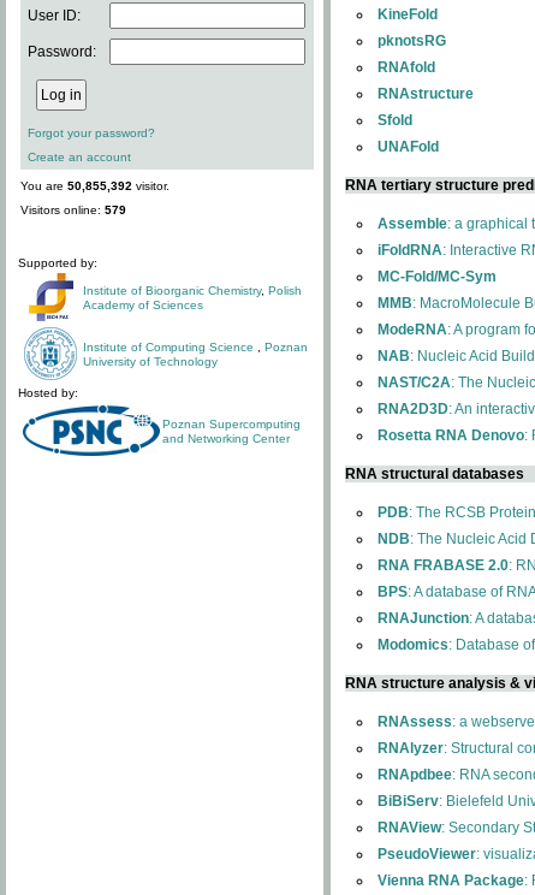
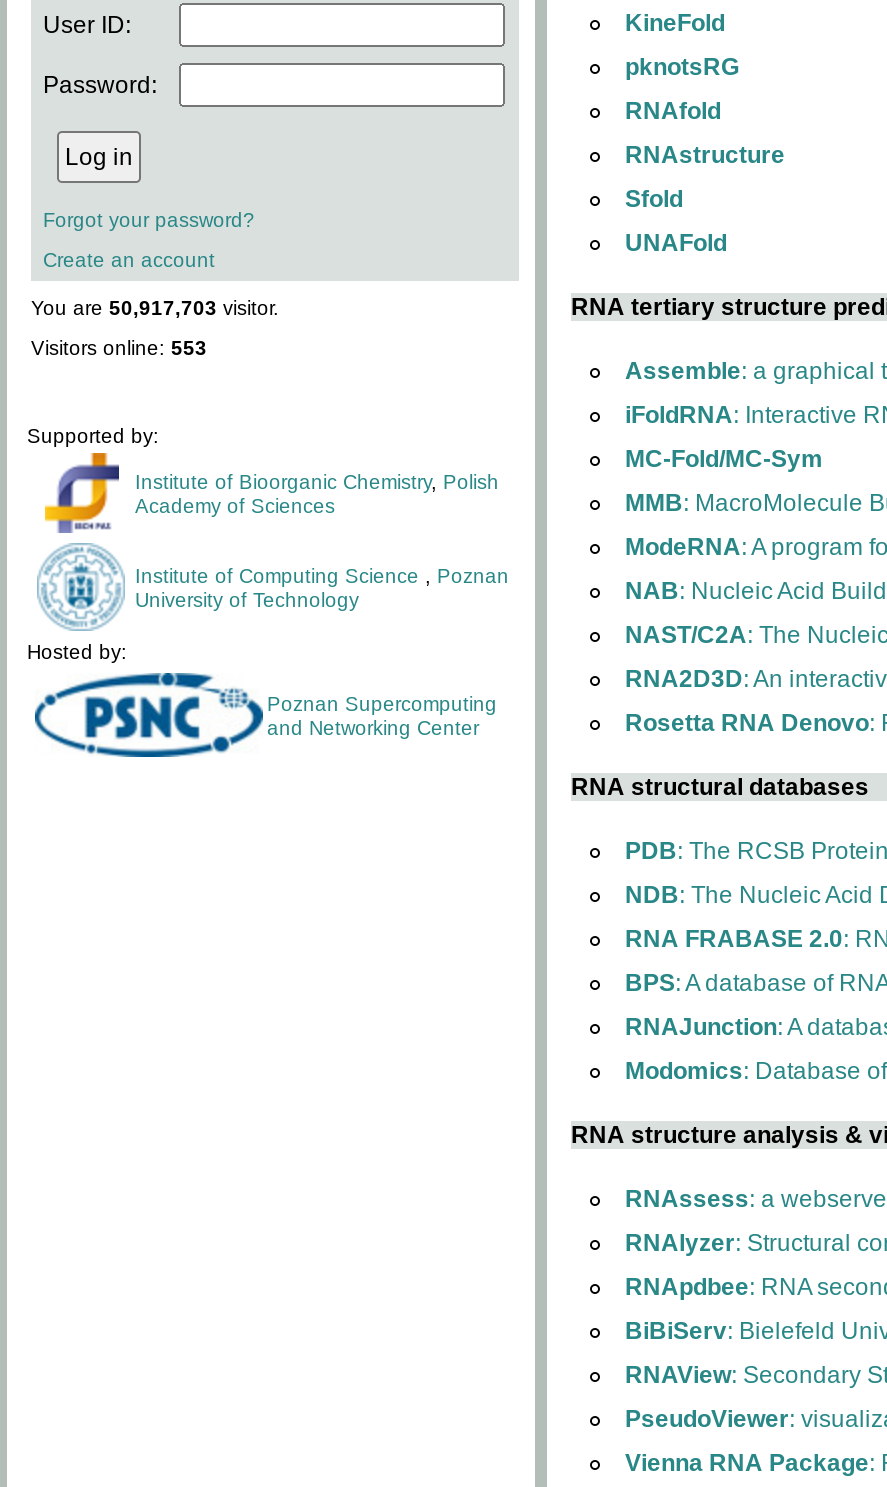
- You are 50,855,392 visitor.
+ You are 50,917,703 visitor.

- Visitors online: 579
+ Visitors online: 553
